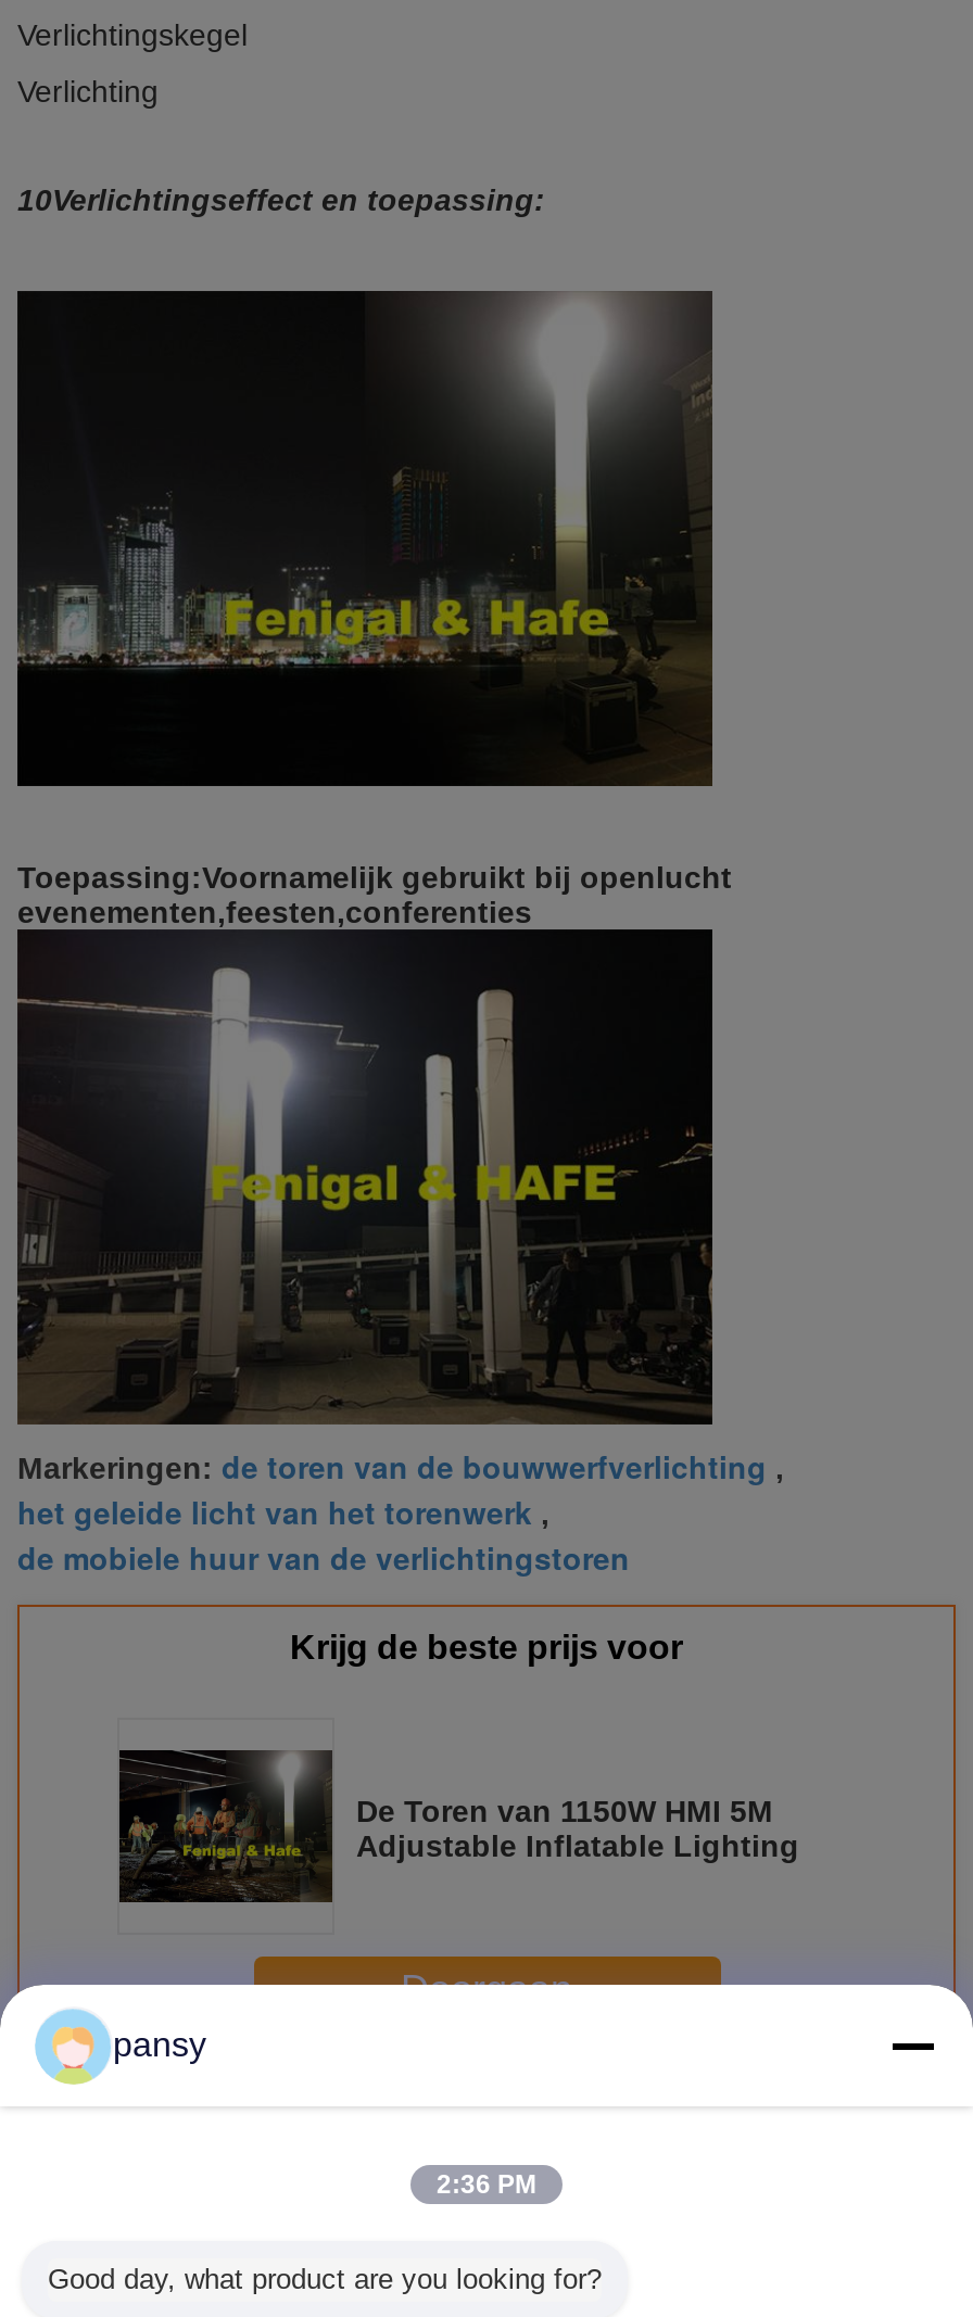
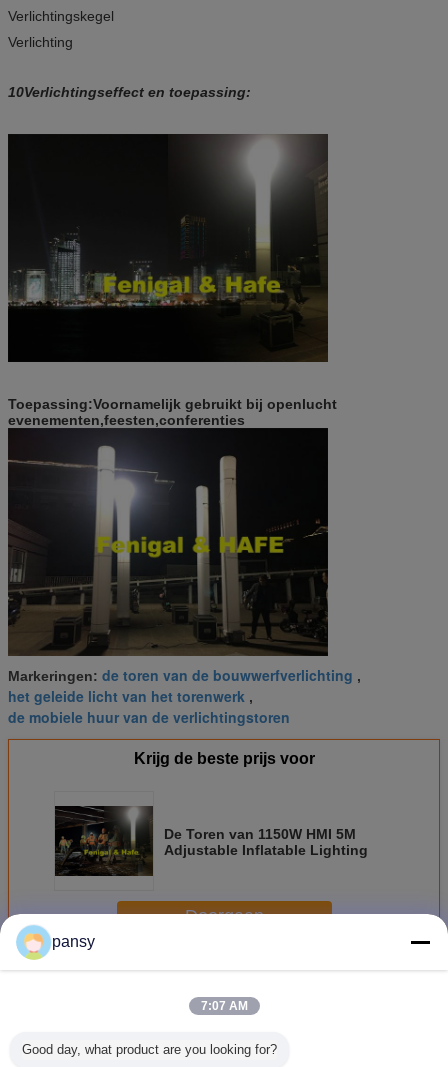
- 2:36 PM
+ 7:07 AM
